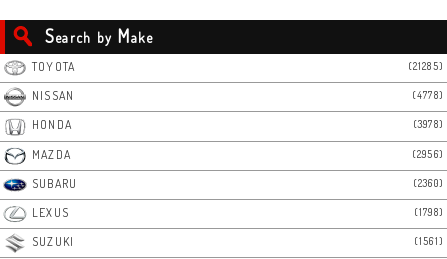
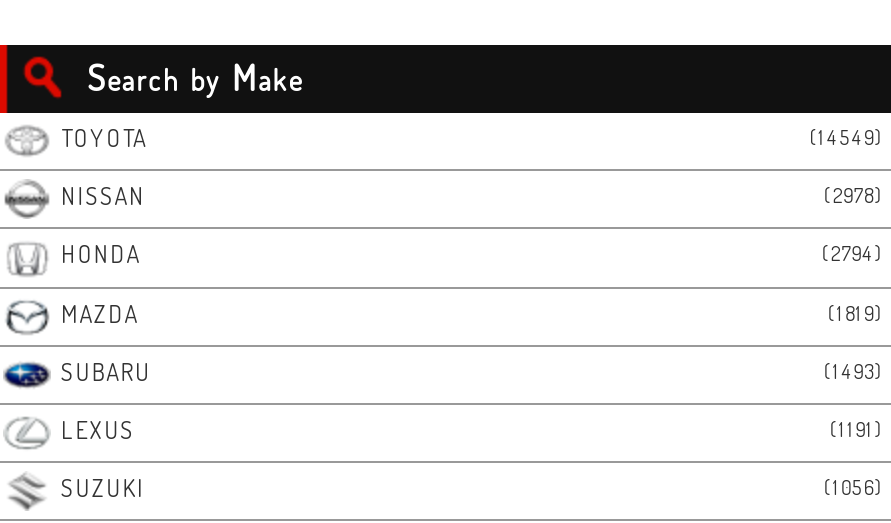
- (21285)
+ (14549)

- (4778)
+ (2978)

- (3978)
+ (2794)

- (2956)
+ (1819)

- (2360)
+ (1493)

- (1798)
+ (1191)

- (1561)
+ (1056)
